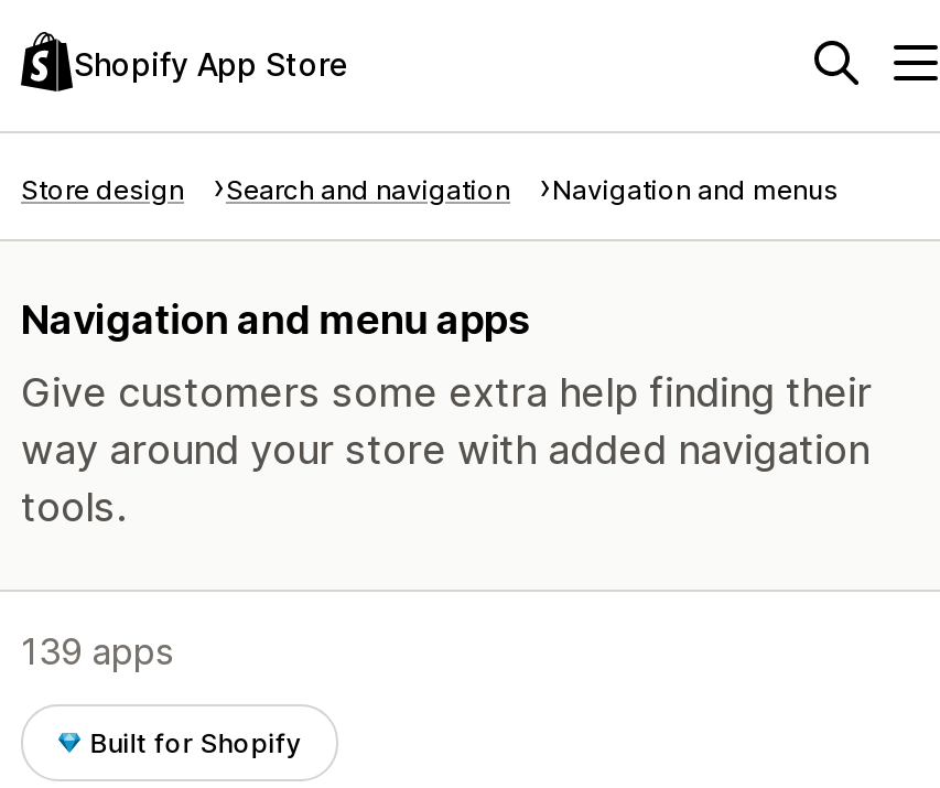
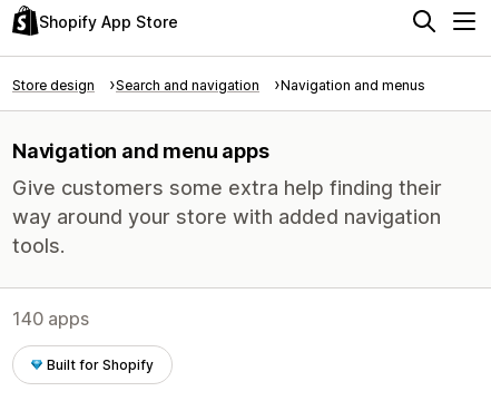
- 139 apps
+ 140 apps
